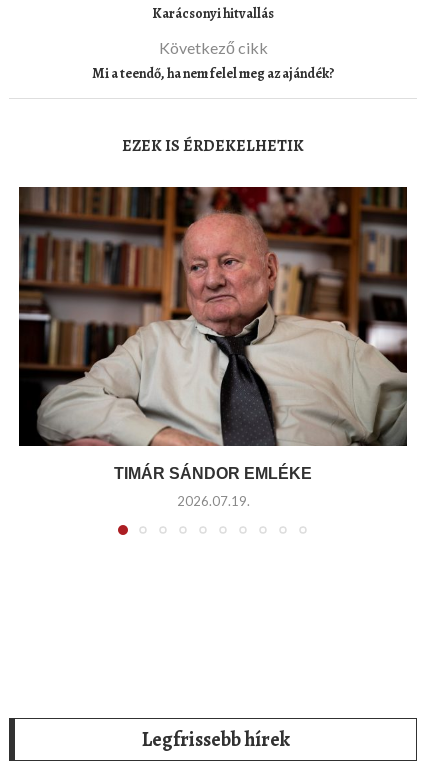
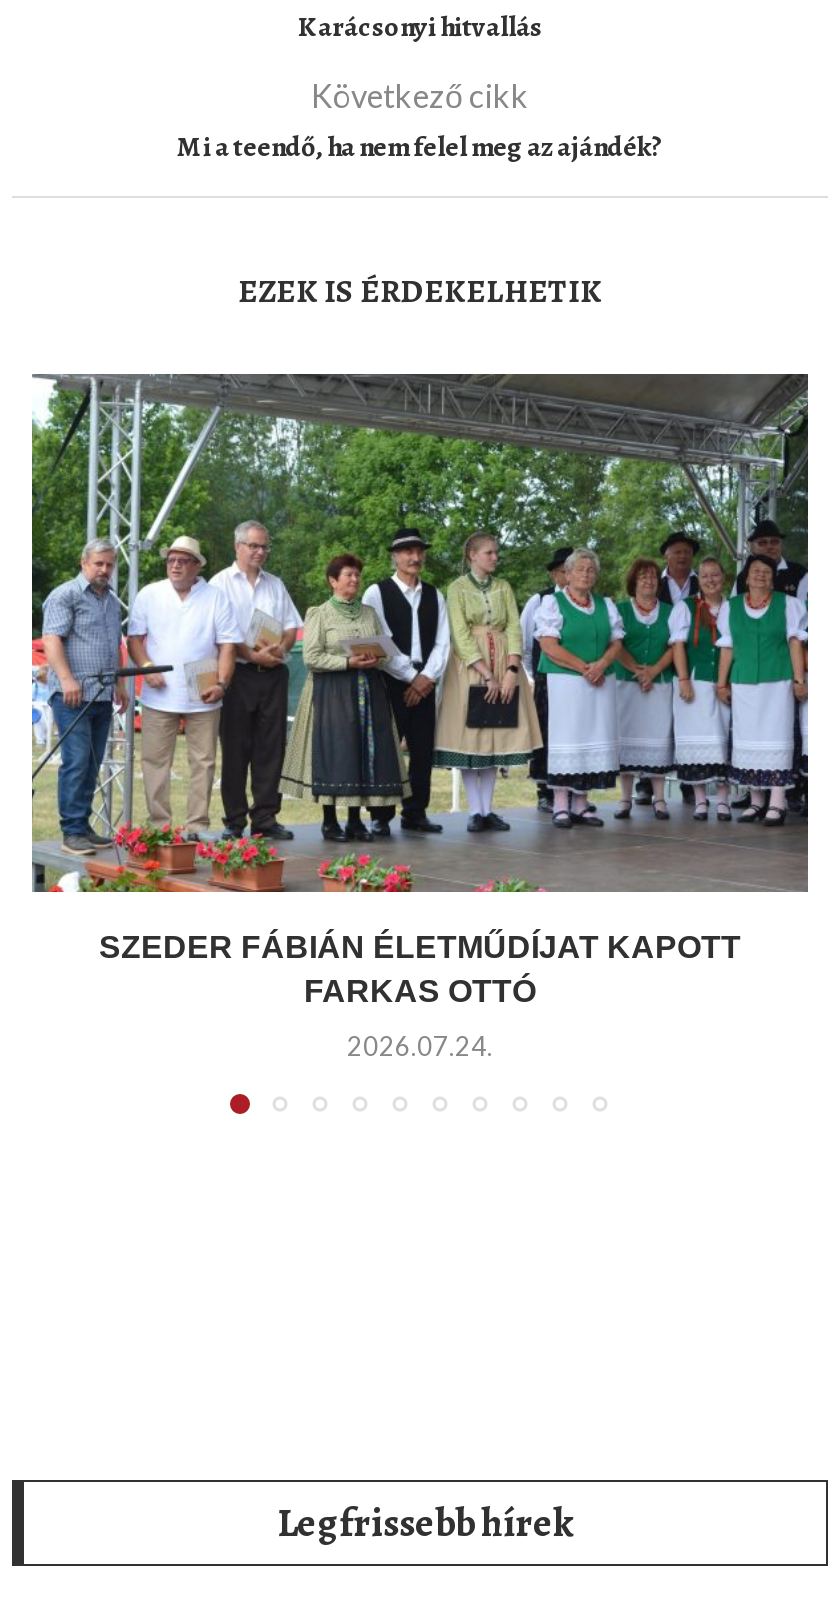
- [image]
- TIMÁR SÁNDOR EMLÉKE
+ [image]
+ SZEDER FÁBIÁN ÉLETMŰDÍJAT KAPOTT
+ FARKAS OTTÓ

- 2026.07.19.
+ 2026.07.24.
